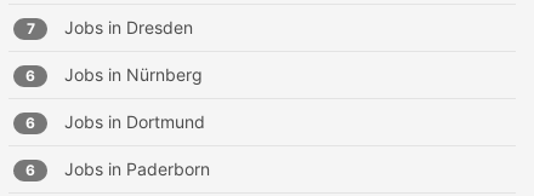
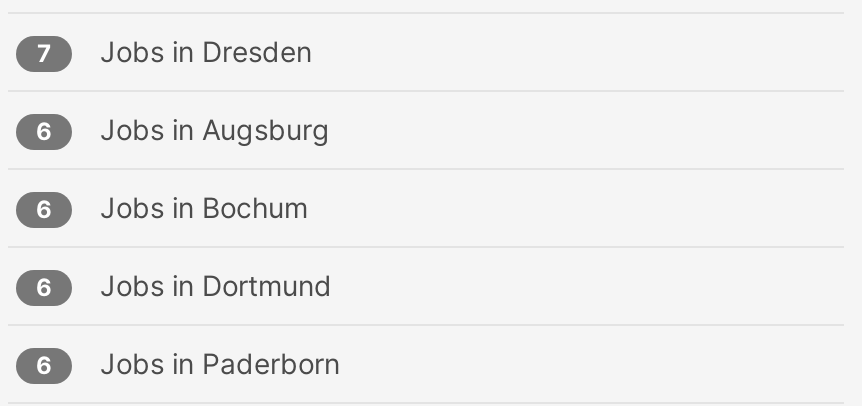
- Jobs in Nürnberg
+ Jobs in Augsburg
+ 6
+ Jobs in Bochum
